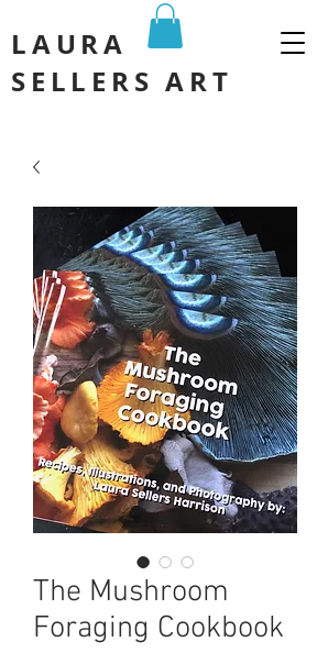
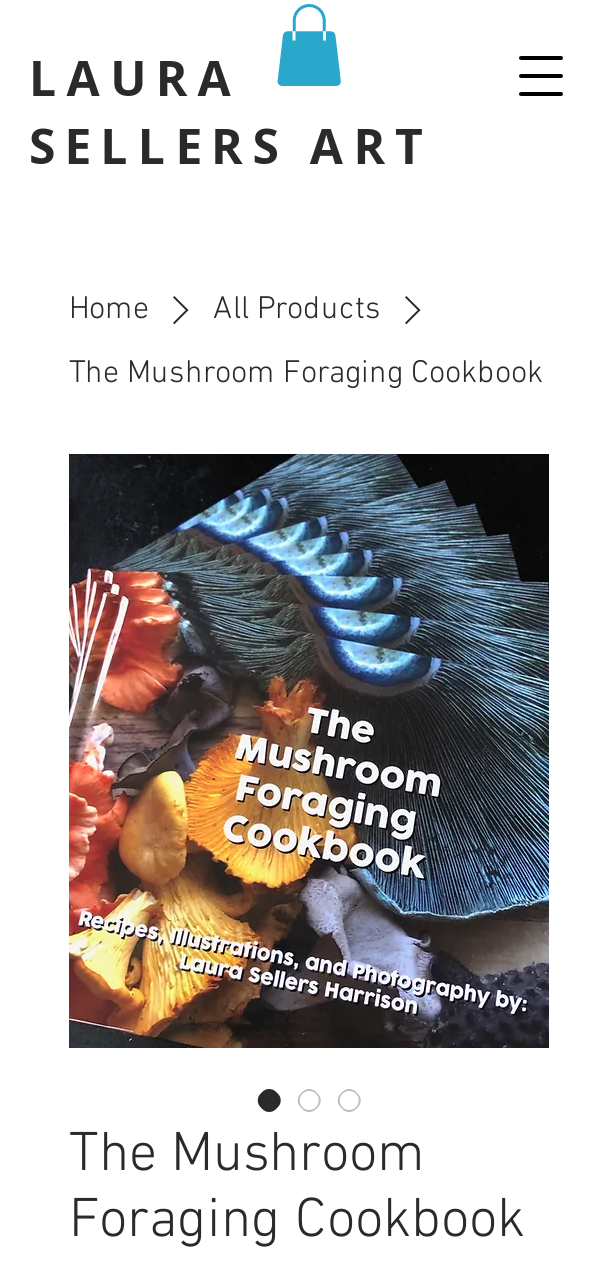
+ Home
+ All Products
+ The Mushroom Foraging Cookbook
